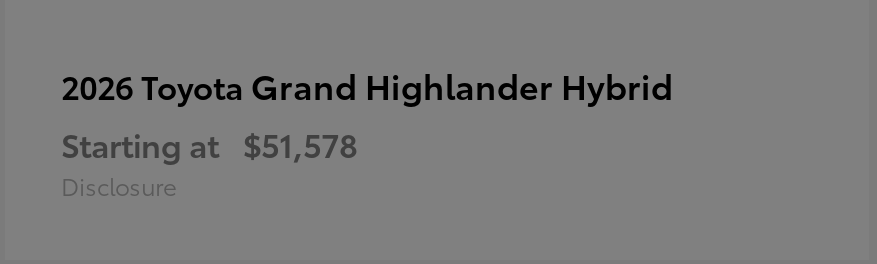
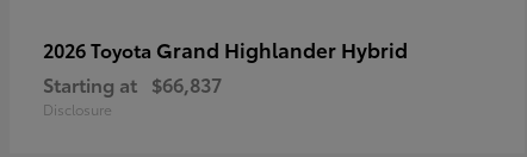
- Starting at $51,578
+ Starting at $66,837
